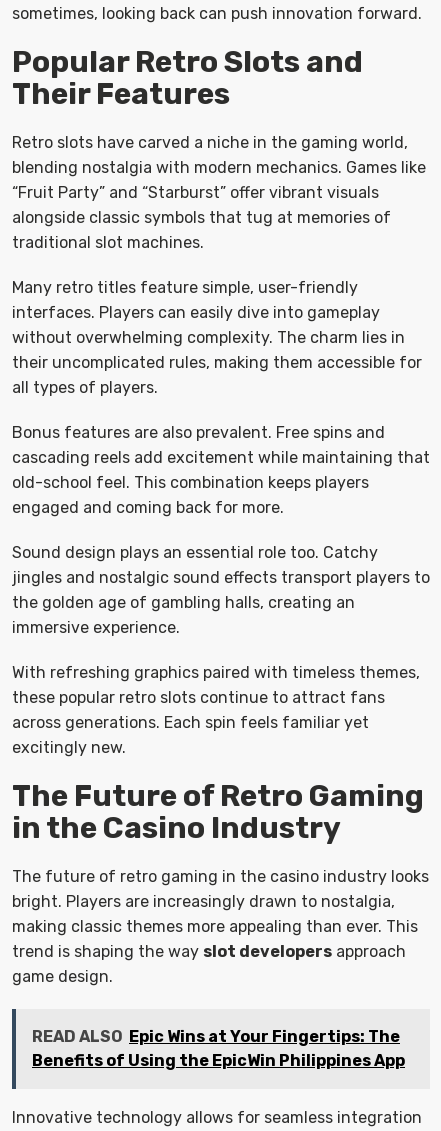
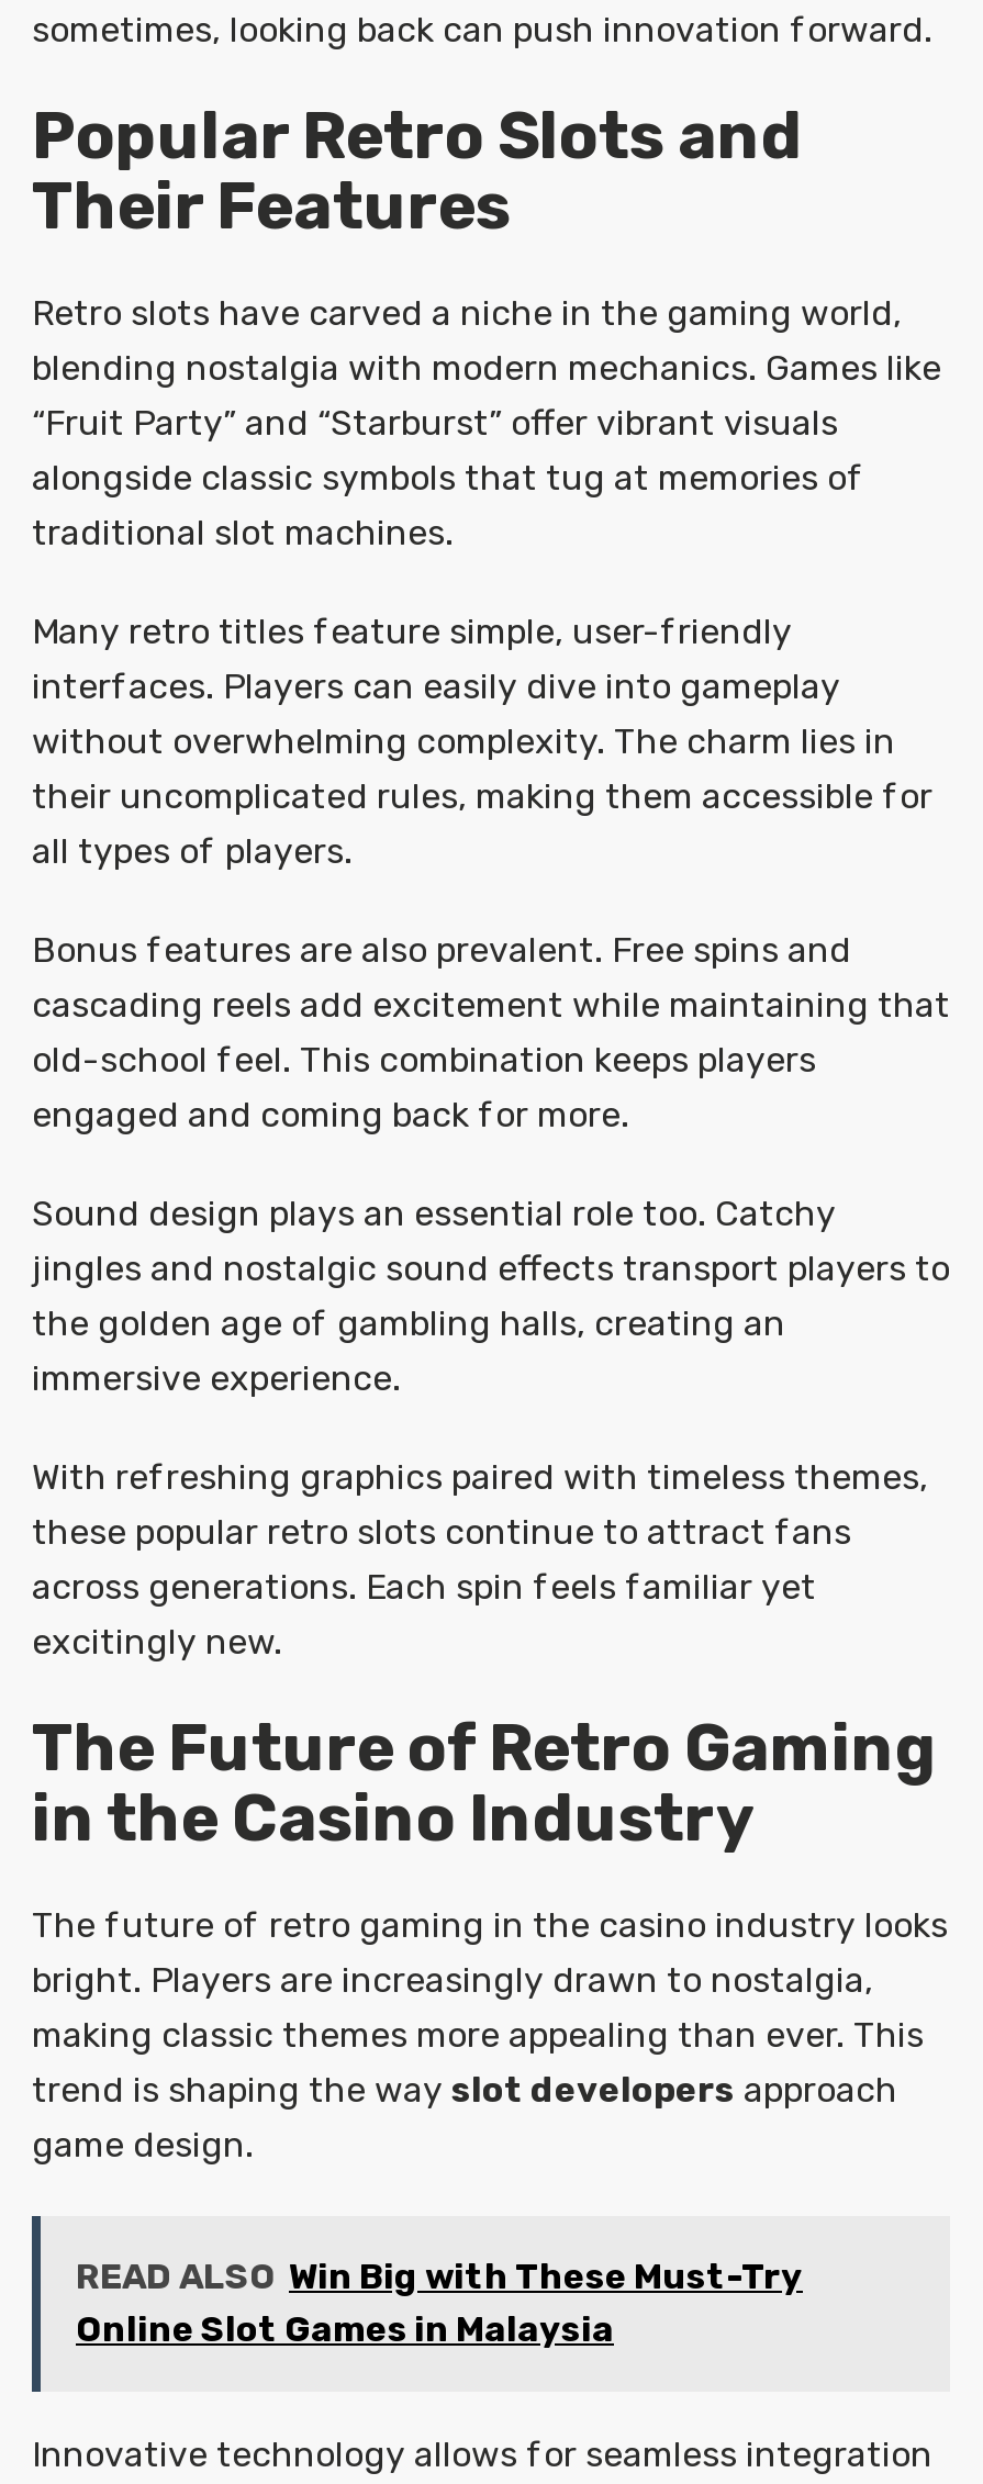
- READ ALSO Epic Wins at Your Fingertips: The
- Benefits of Using the EpicWin Philippines App
+ READ ALSO Win Big with These Must-Try
+ Online Slot Games in Malaysia
